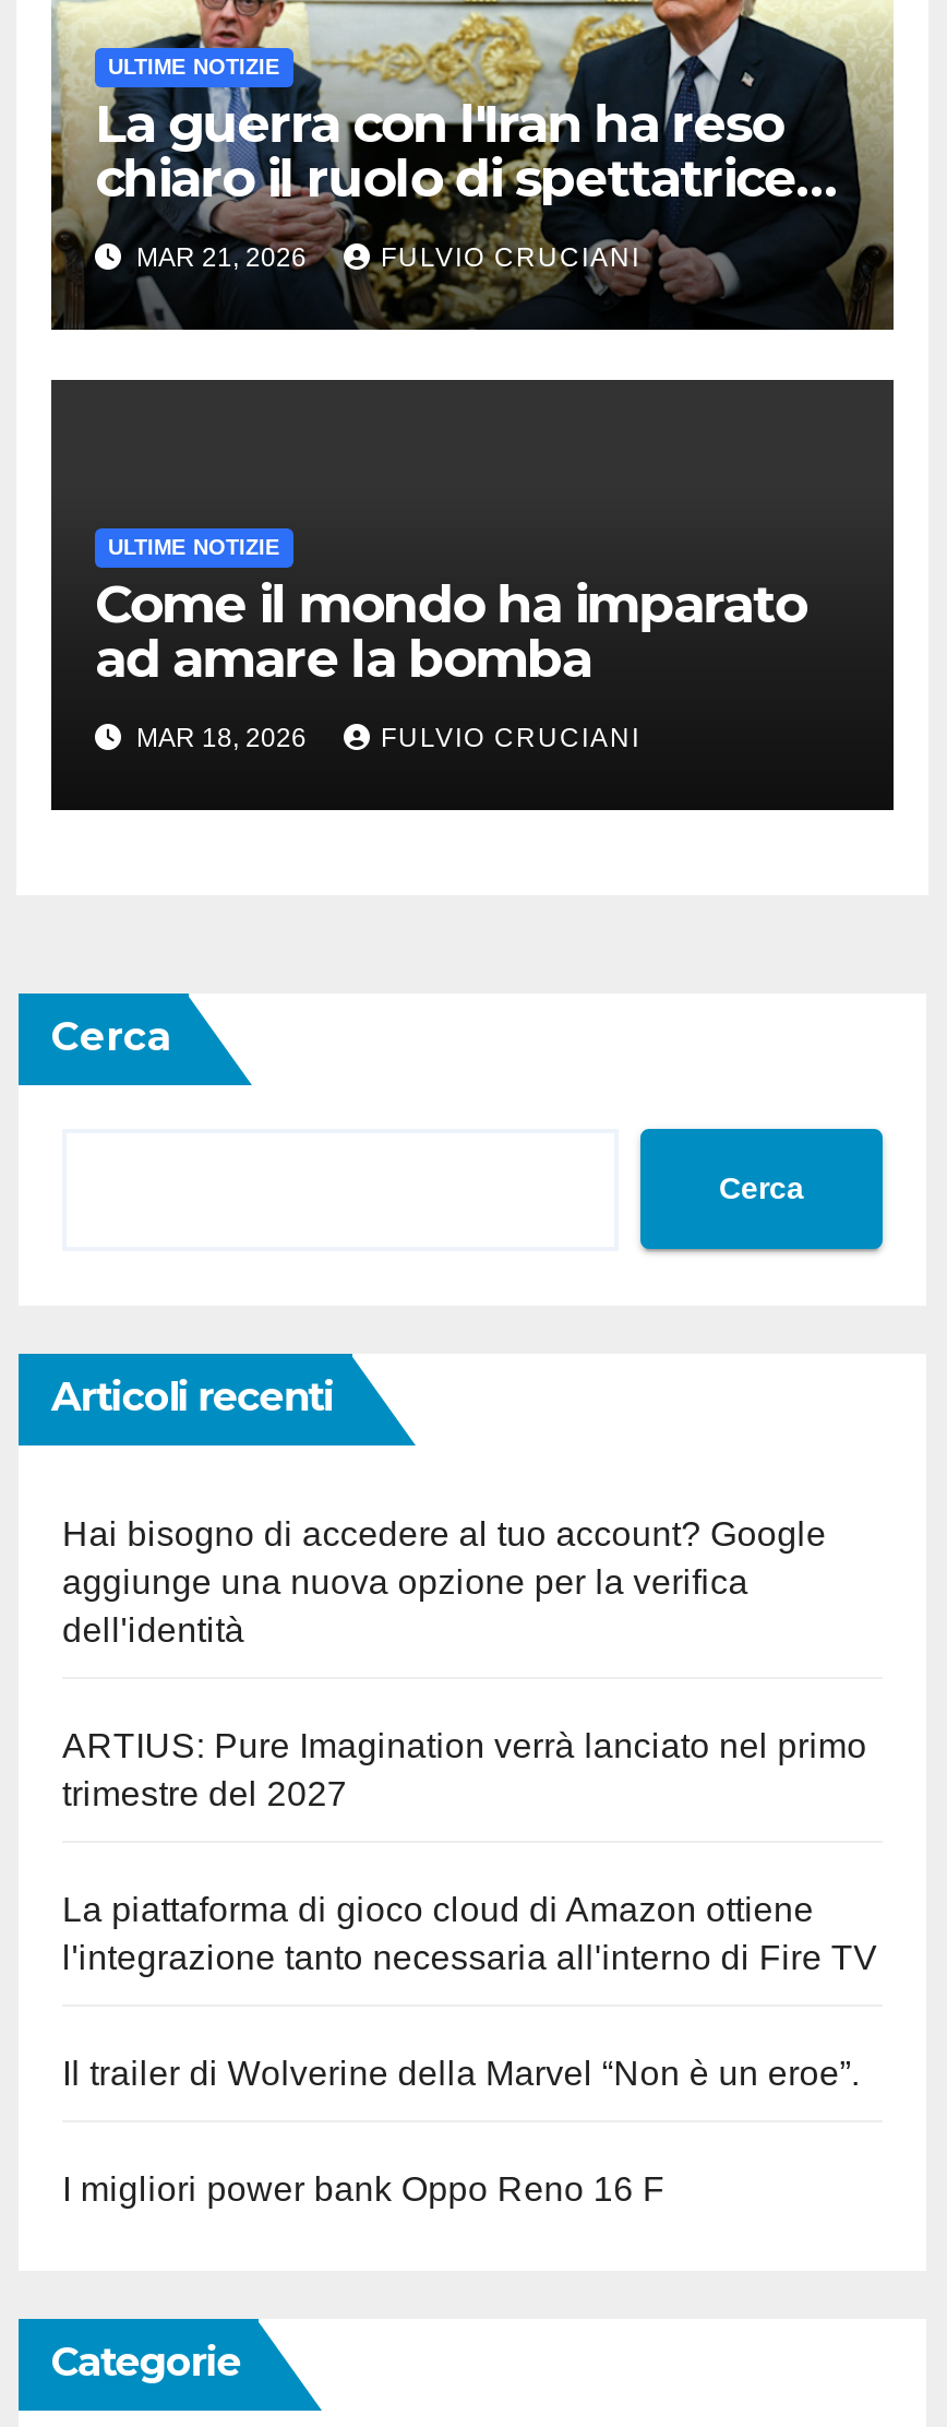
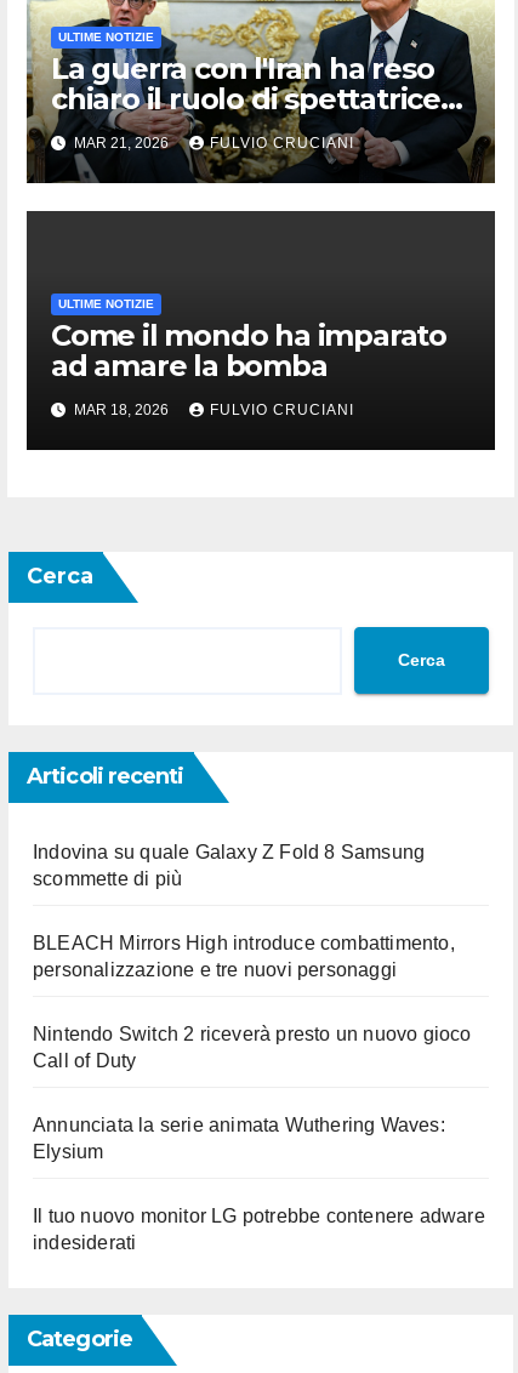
- Hai bisogno di accedere al tuo account? Google
- aggiunge una nuova opzione per la verifica
- dell'identità
+ Indovina su quale Galaxy Z Fold 8 Samsung
+ scommette di più

- ARTIUS: Pure Imagination verrà lanciato nel primo
- trimestre del 2027
+ BLEACH Mirrors High introduce combattimento,
+ personalizzazione e tre nuovi personaggi

- La piattaforma di gioco cloud di Amazon ottiene
- l'integrazione tanto necessaria all'interno di Fire TV
+ Nintendo Switch 2 riceverà presto un nuovo gioco
+ Call of Duty

- Il trailer di Wolverine della Marvel “Non è un eroe”.
+ Annunciata la serie animata Wuthering Waves:
+ Elysium

- I migliori power bank Oppo Reno 16 F
+ Il tuo nuovo monitor LG potrebbe contenere adware
+ indesiderati
